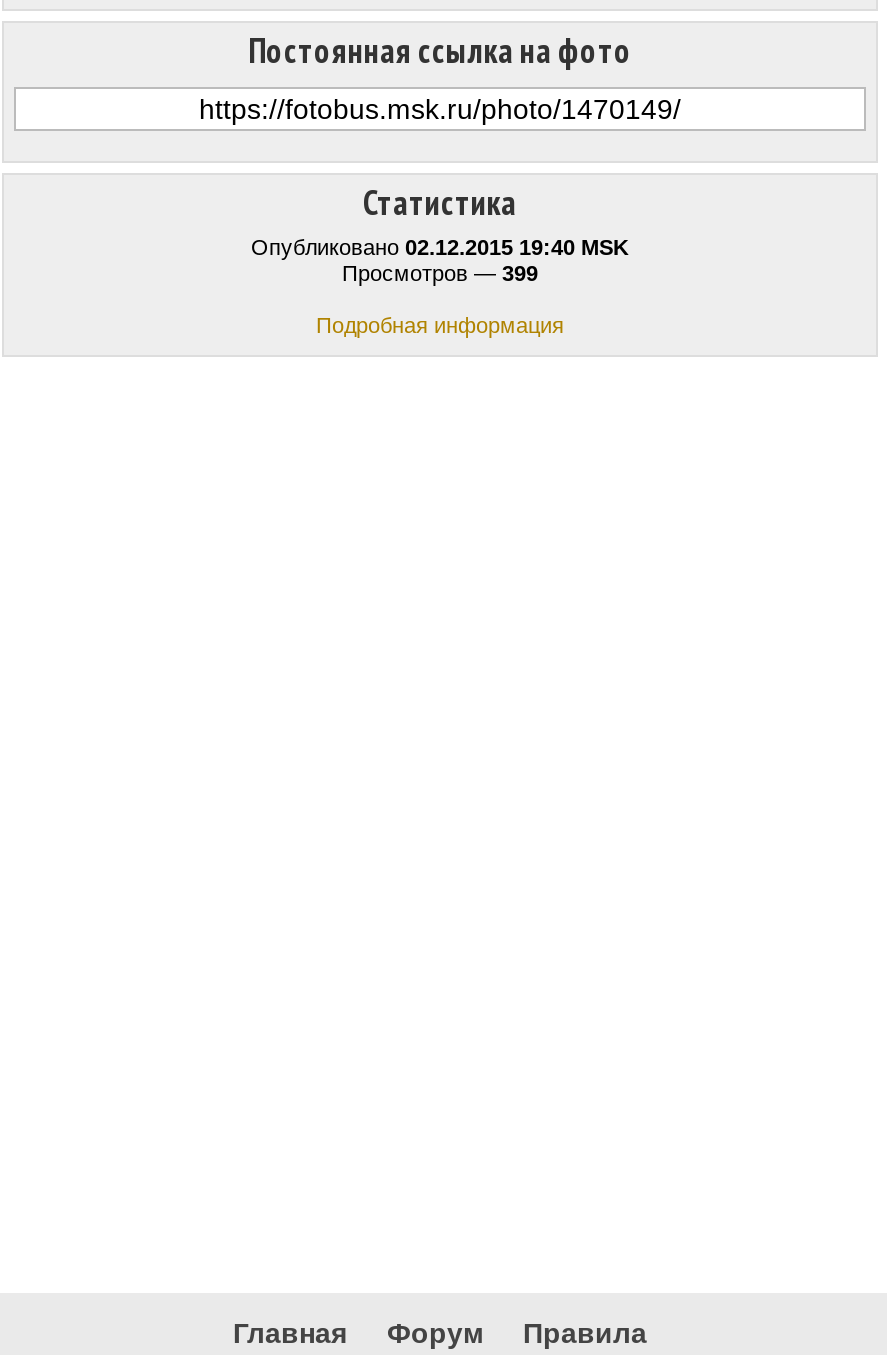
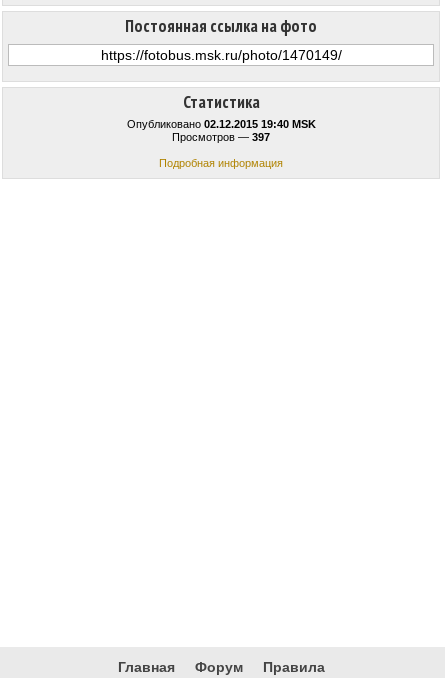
- Просмотров — 399
+ Просмотров — 397
